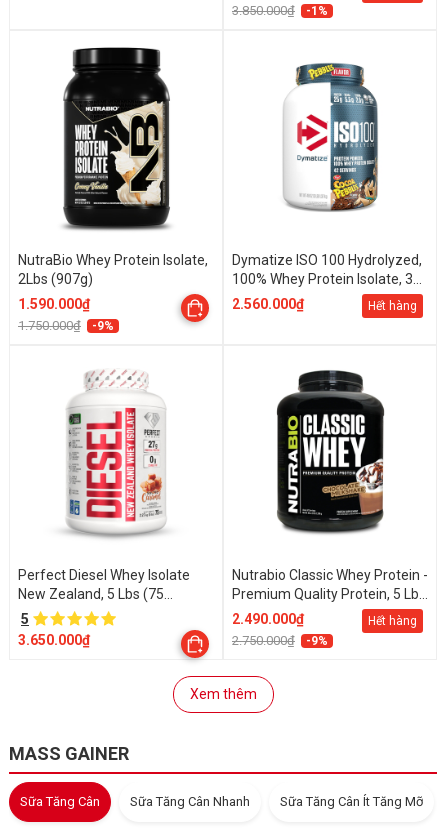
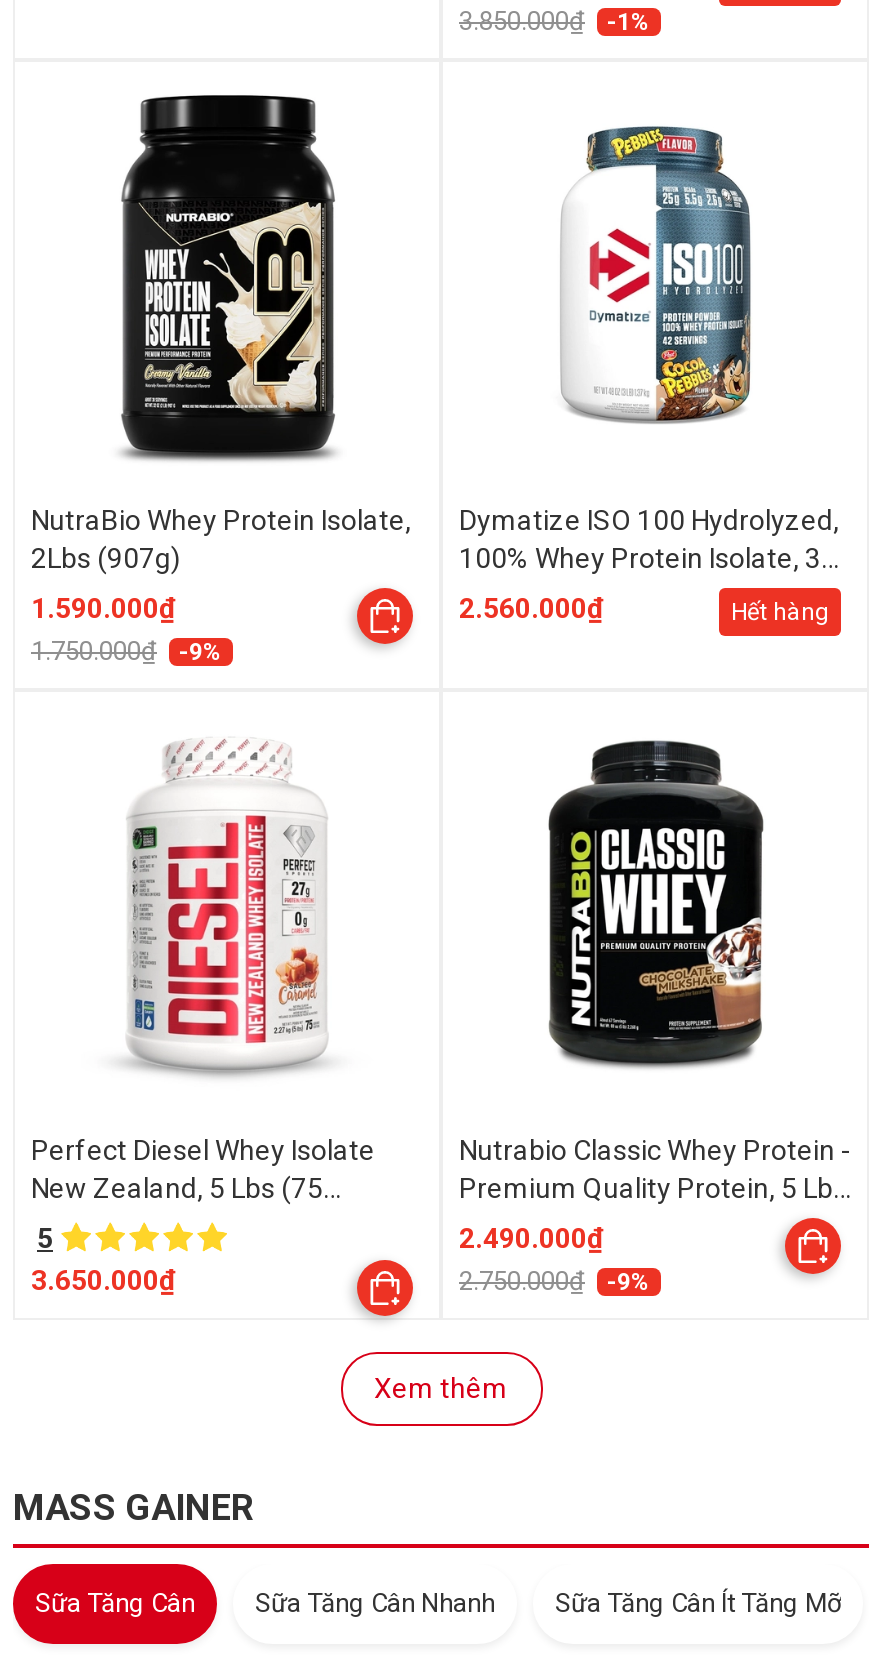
- Hết hàng
